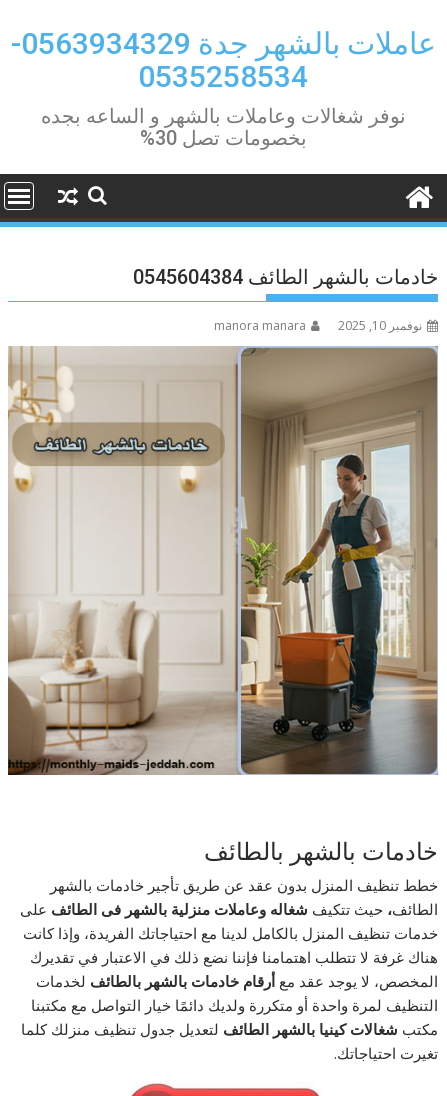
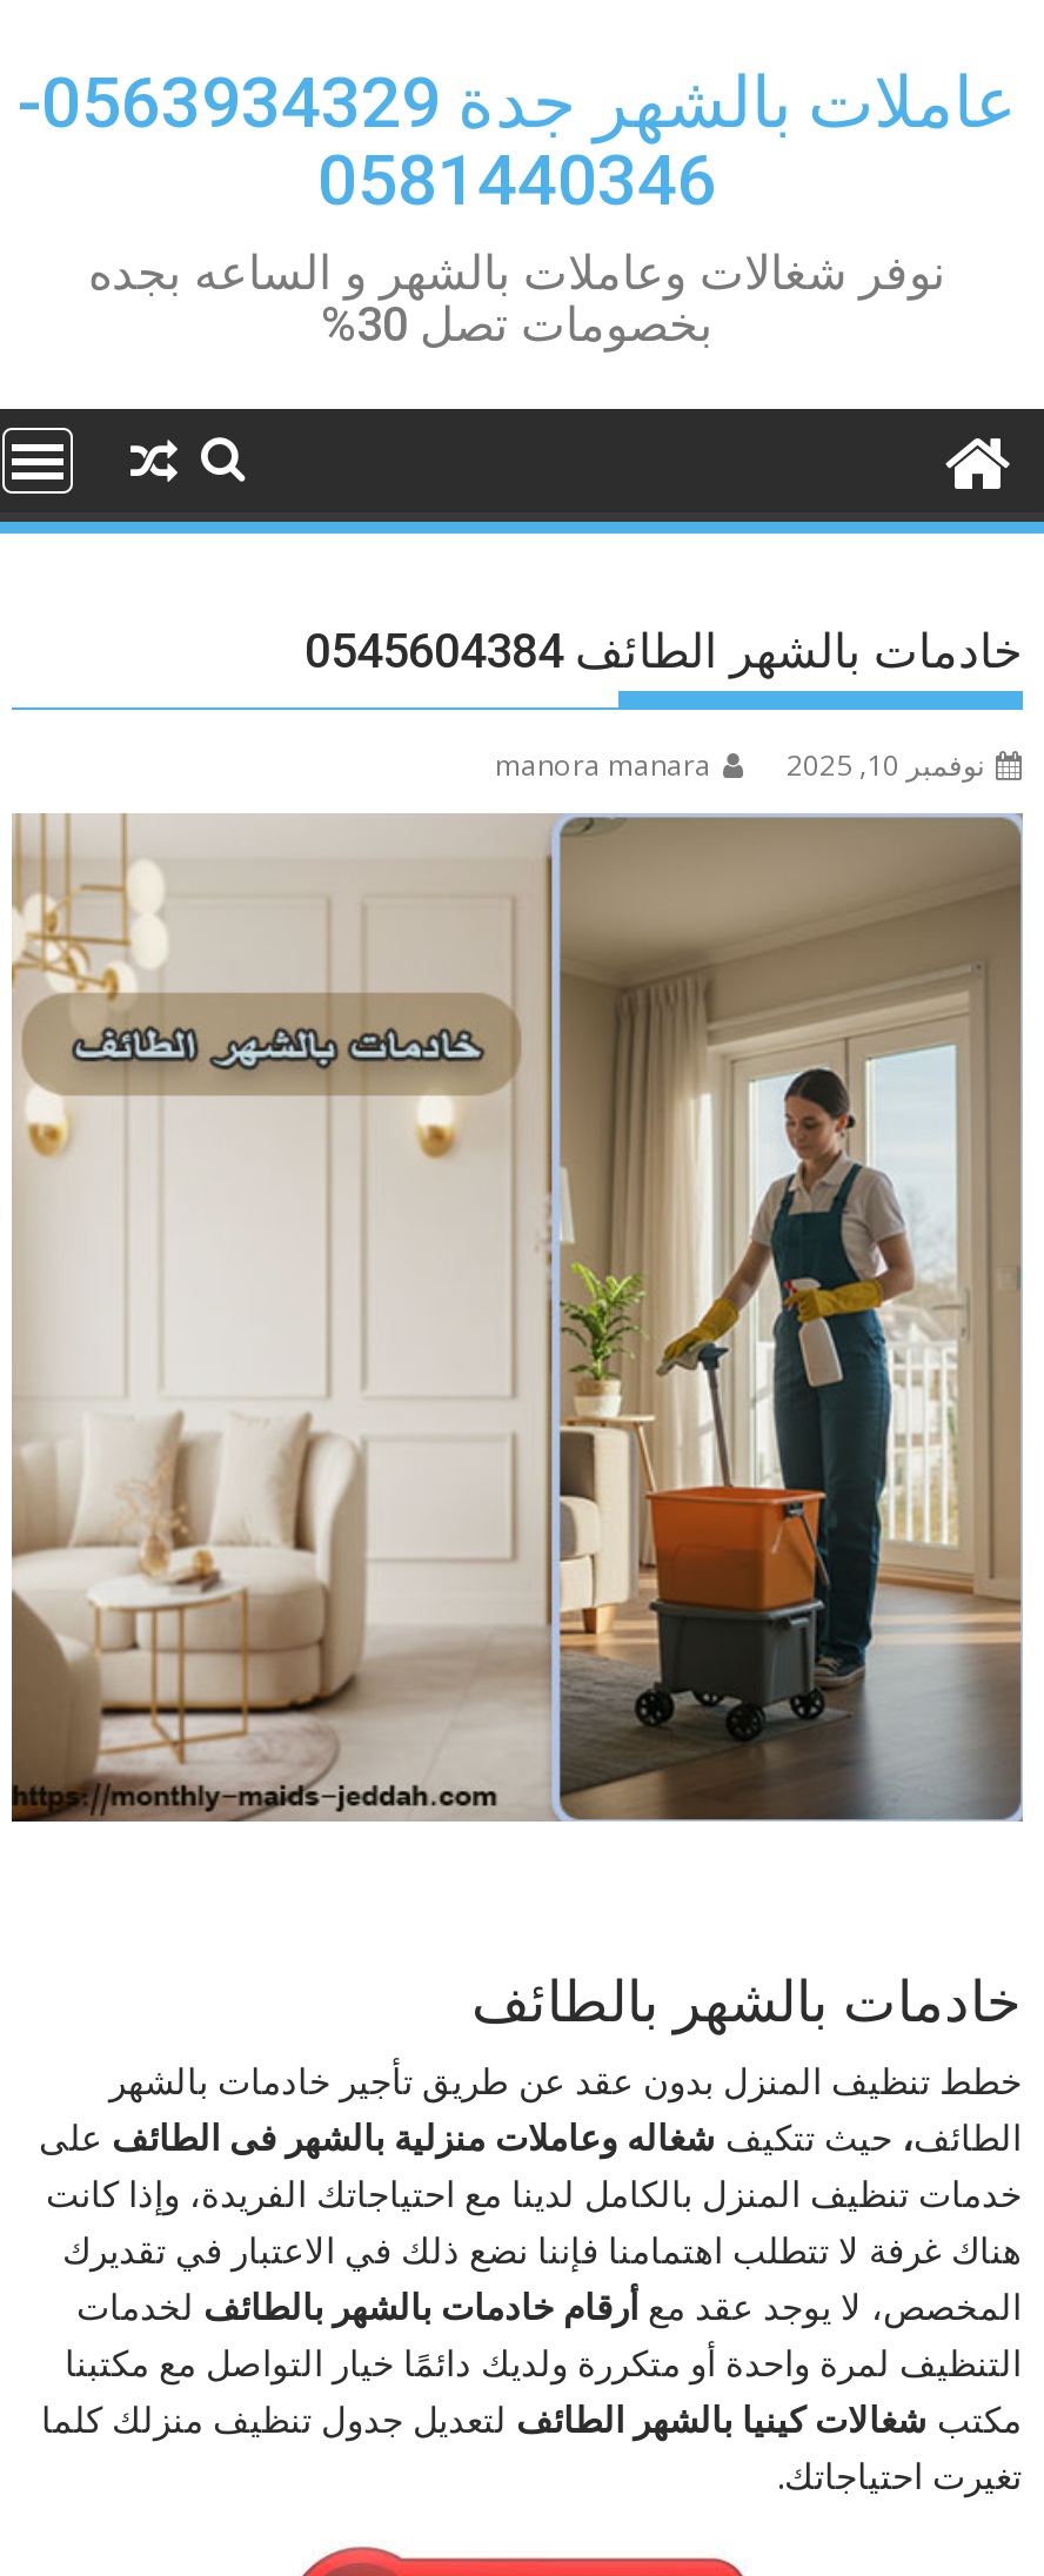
- 0535258534
+ 0581440346
